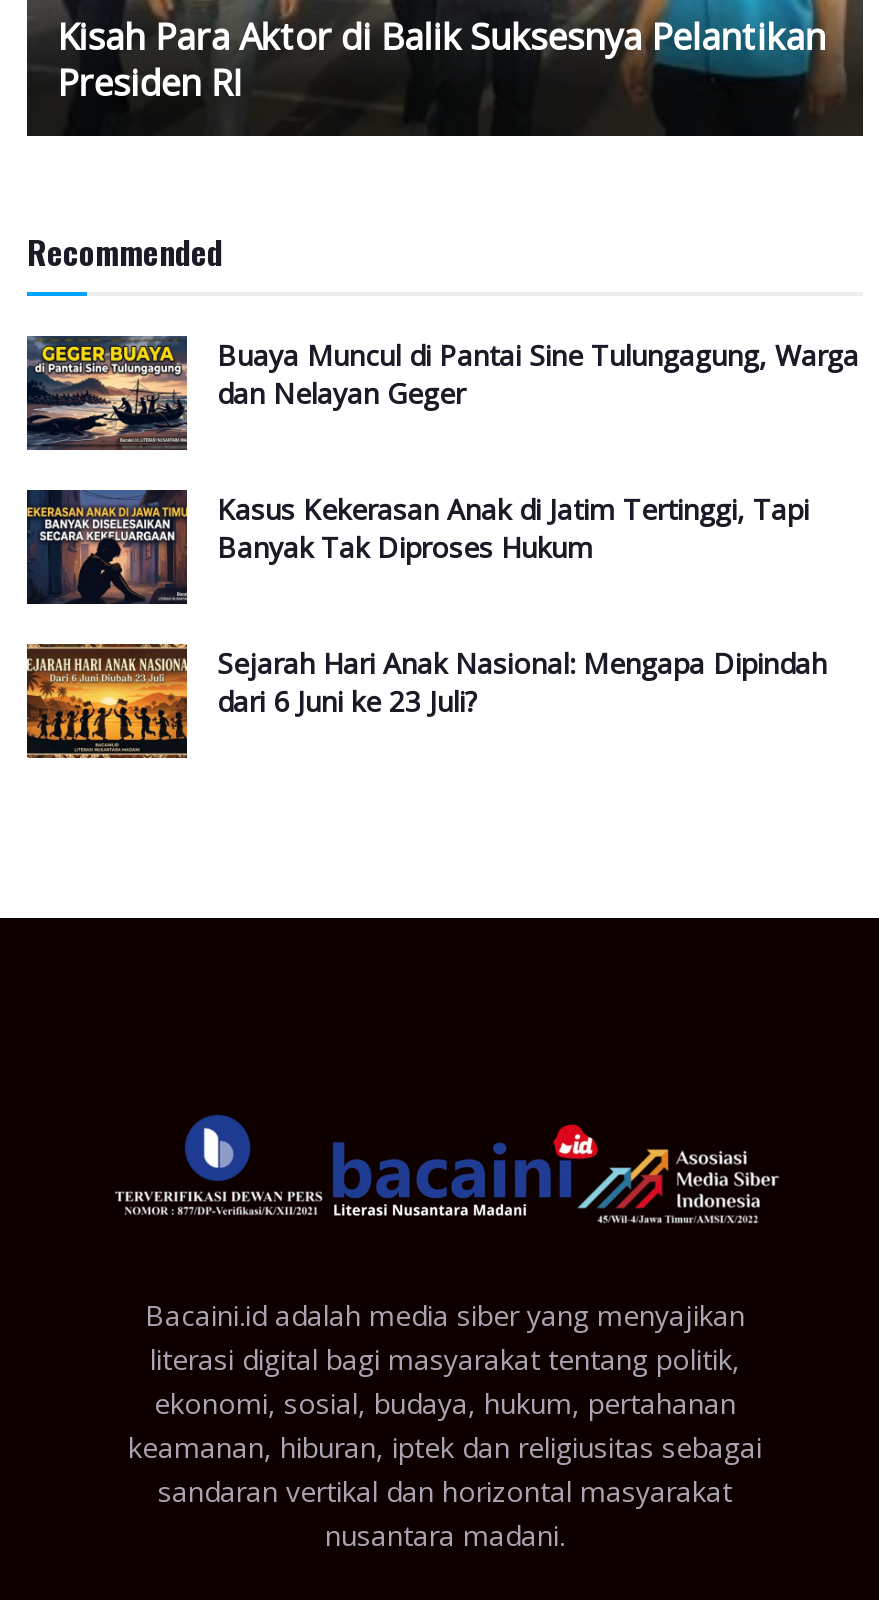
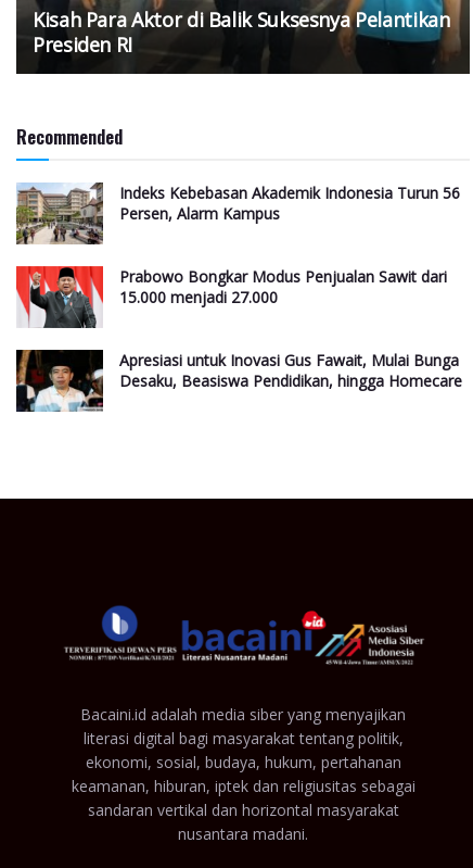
- [image]
- Buaya Muncul di Pantai Sine Tulungagung, Warga
- dan Nelayan Geger
+ [image]
+ Indeks Kebebasan Akademik Indonesia Turun 56
+ Persen, Alarm Kampus

- [image]
- Kasus Kekerasan Anak di Jatim Tertinggi, Tapi
- Banyak Tak Diproses Hukum
+ [image]
+ Prabowo Bongkar Modus Penjualan Sawit dari
+ 15.000 menjadi 27.000

- [image]
- Sejarah Hari Anak Nasional: Mengapa Dipindah
- dari 6 Juni ke 23 Juli?
+ [image]
+ Apresiasi untuk Inovasi Gus Fawait, Mulai Bunga
+ Desaku, Beasiswa Pendidikan, hingga Homecare
